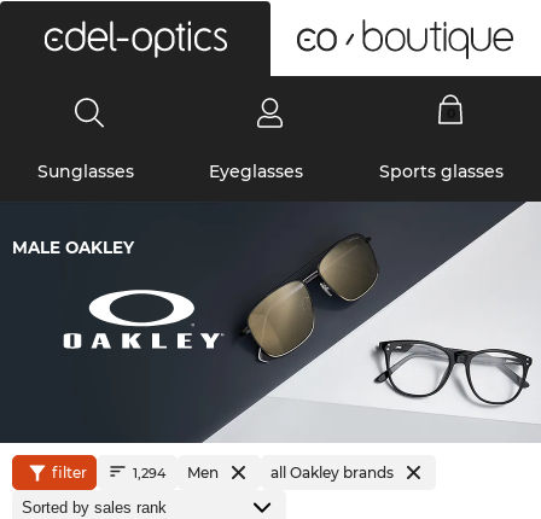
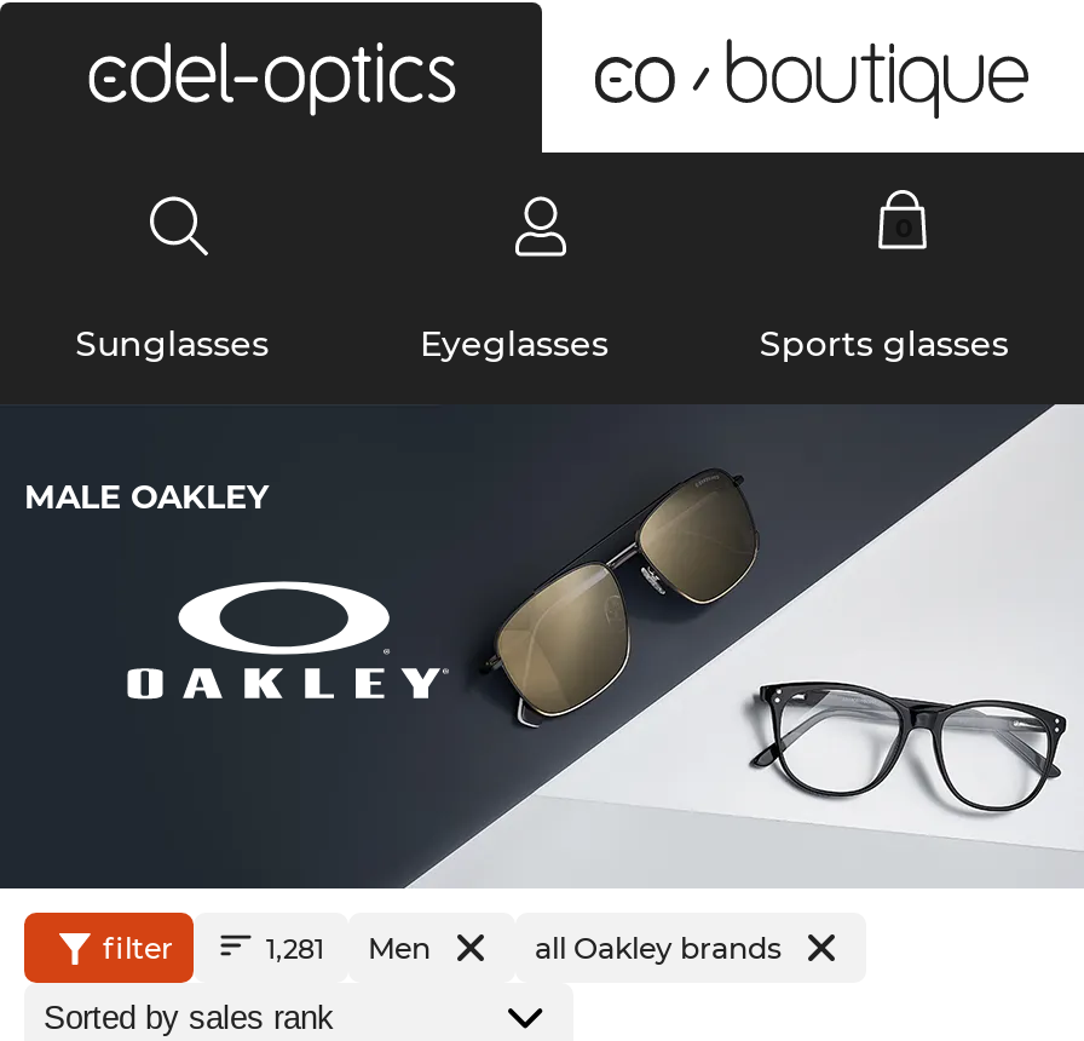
- 1,294 Men
+ 1,281 Men
